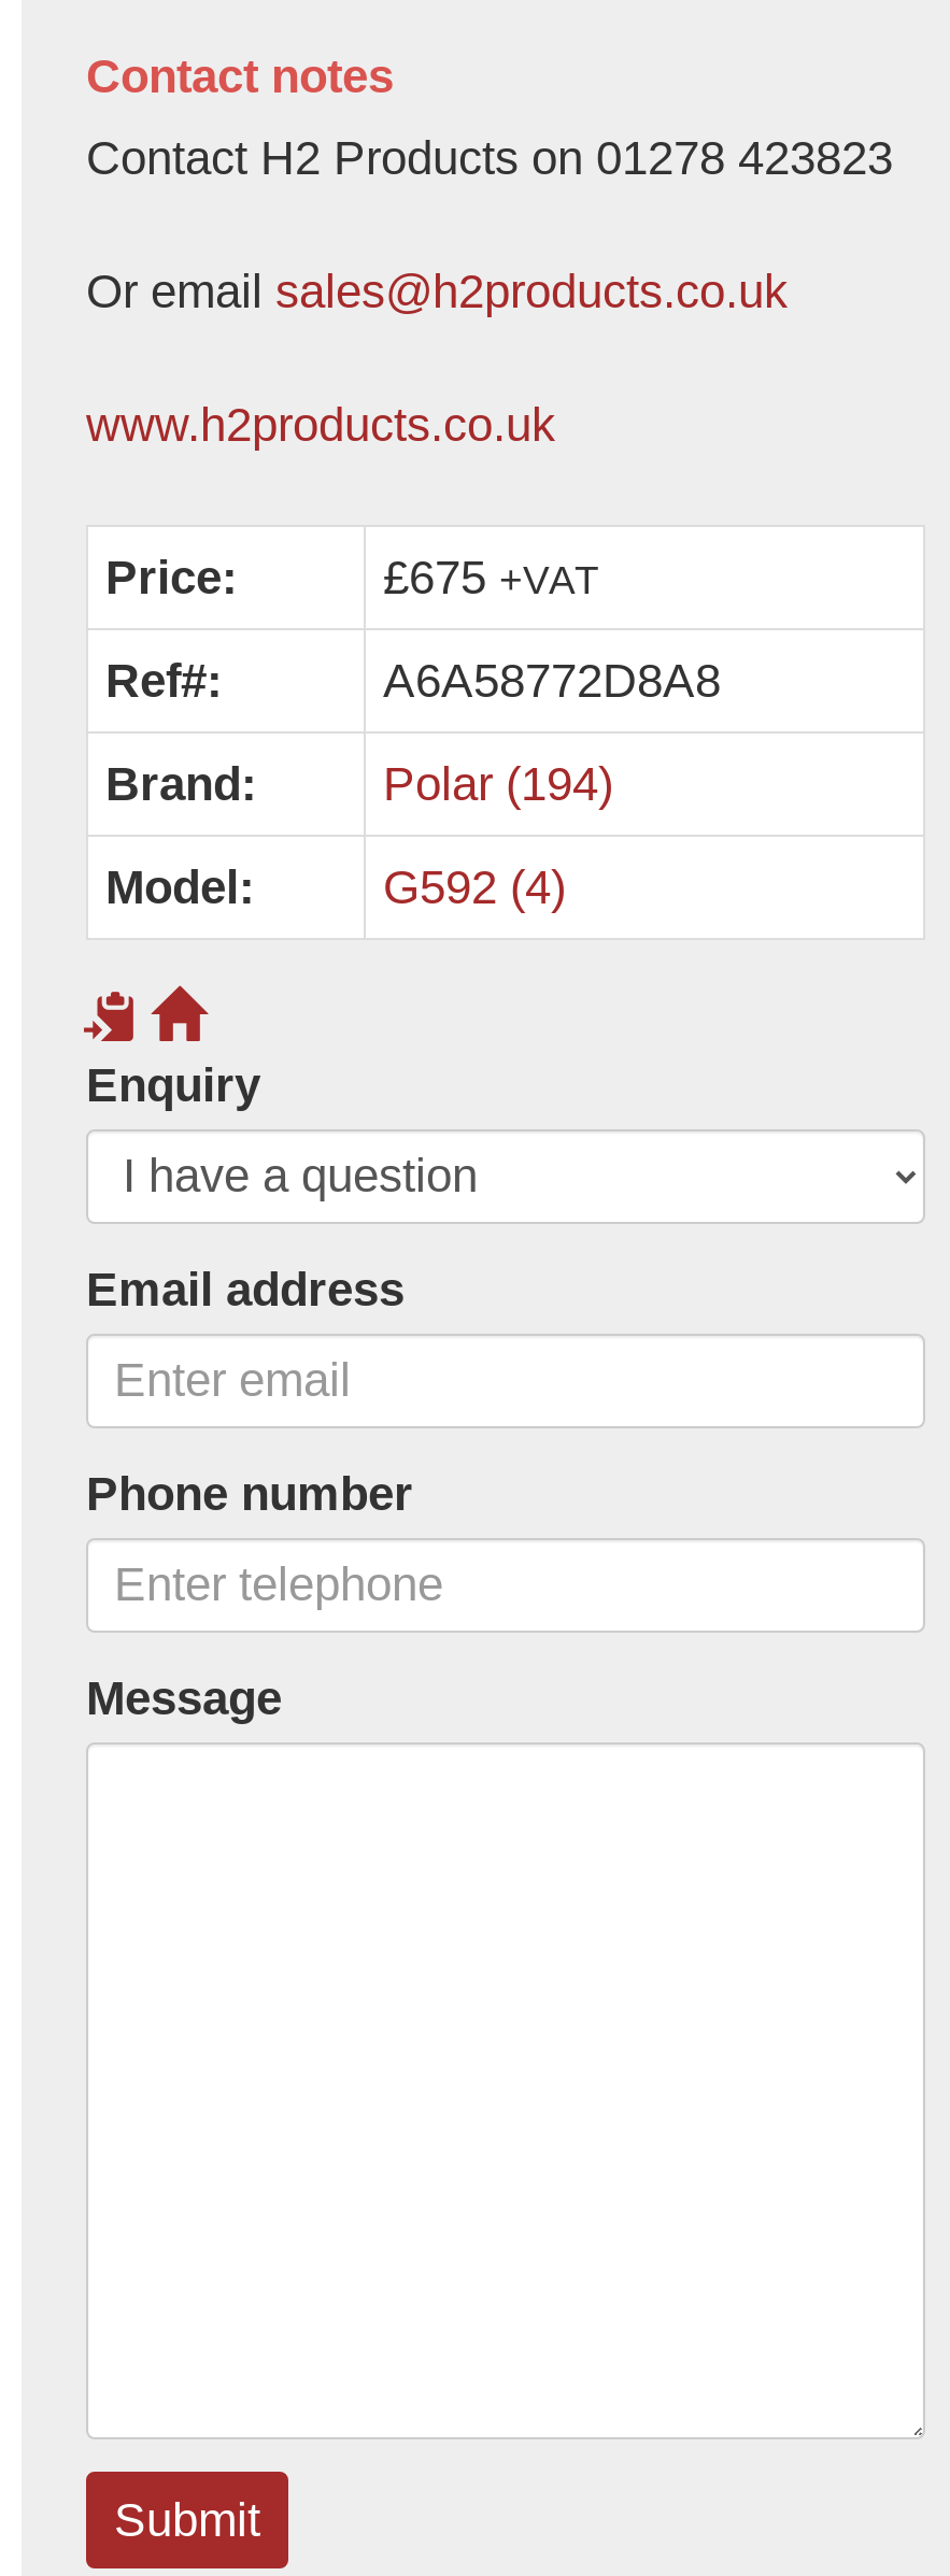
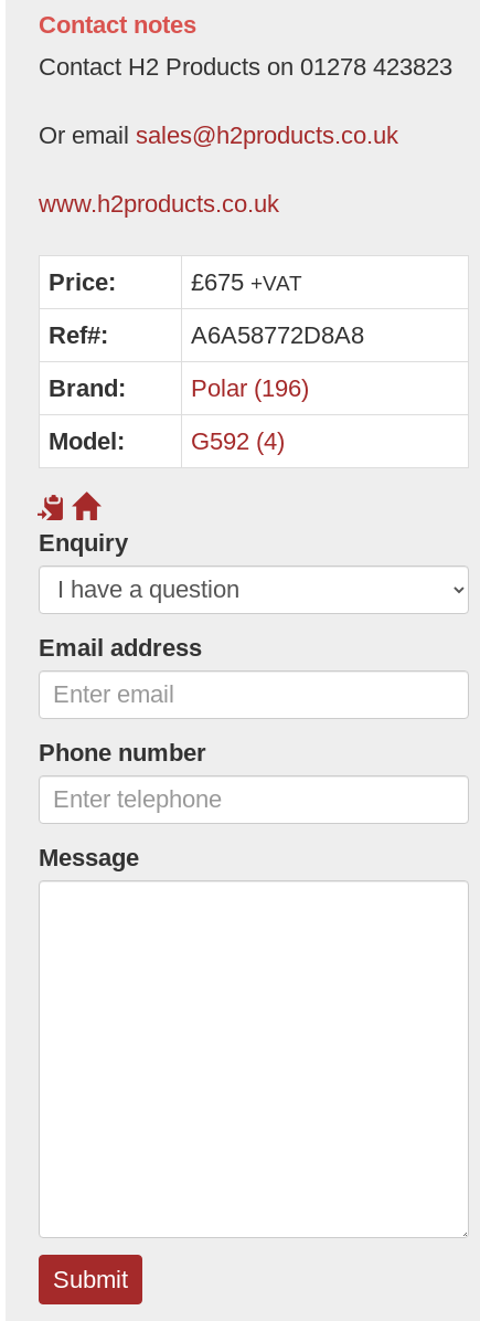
- Polar (194)
+ Polar (196)
